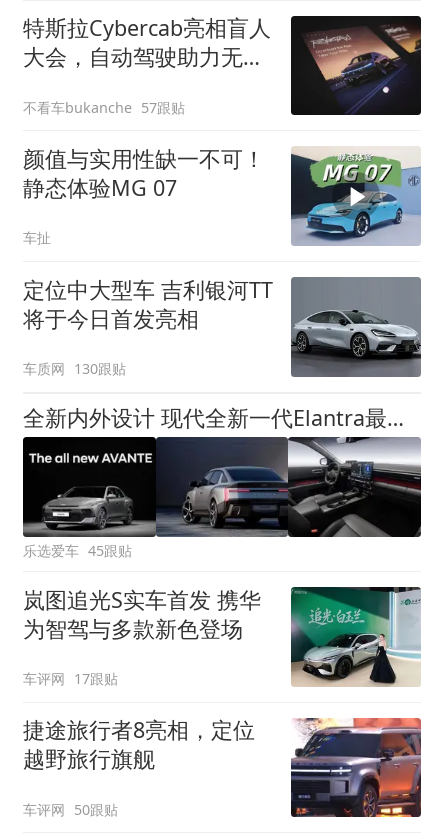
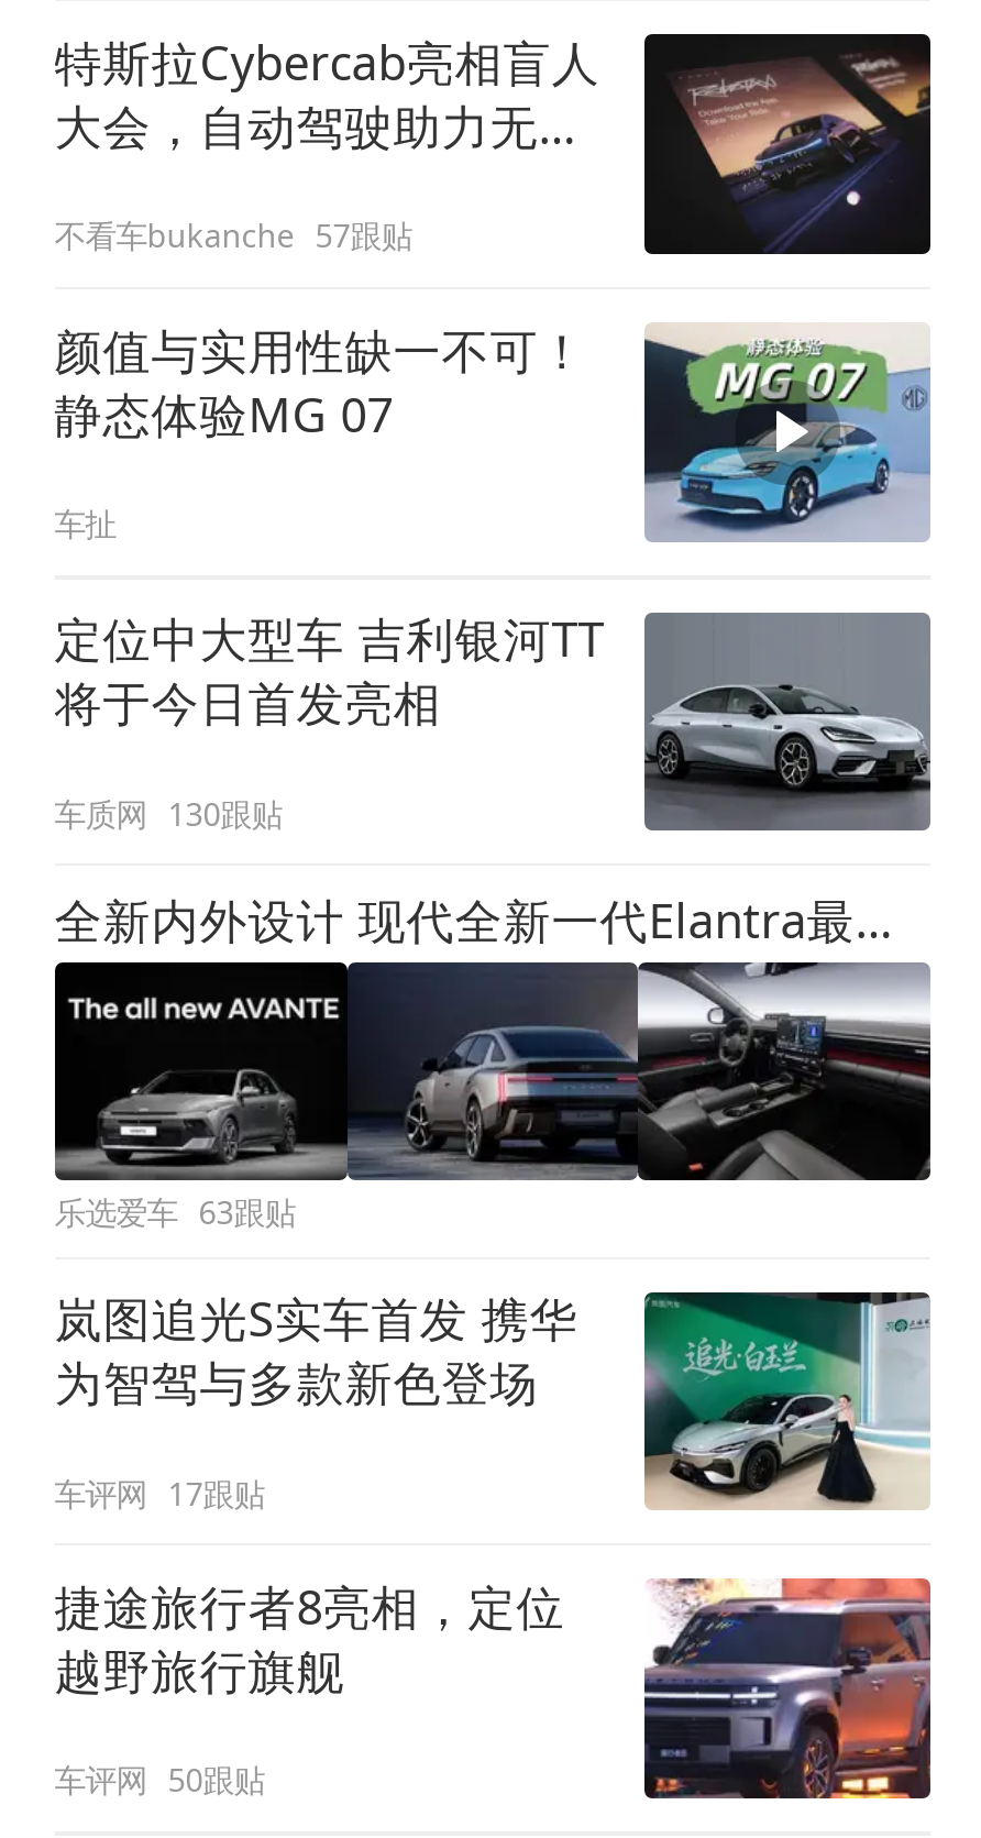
- 乐选爱车 45跟贴
+ 乐选爱车 63跟贴
